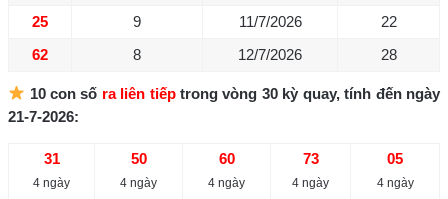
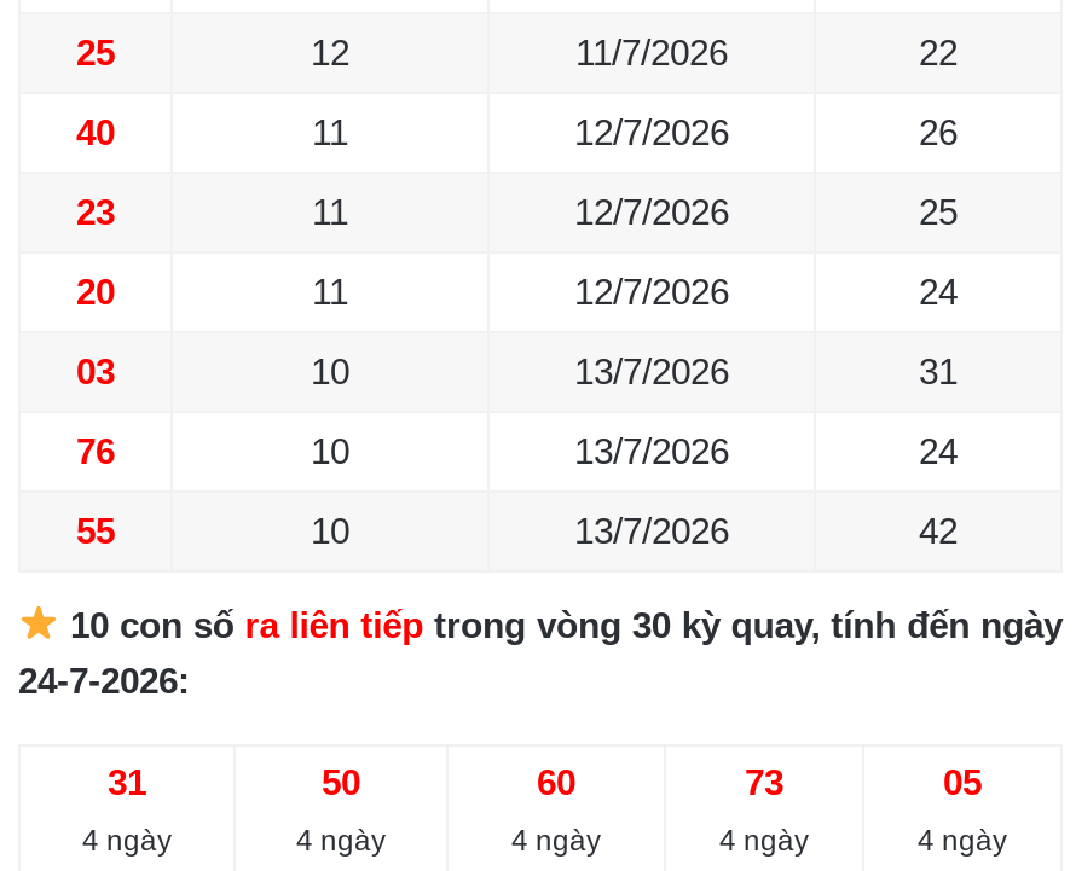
- 9
+ 12

- 62
+ 40

- 8
+ 11

- 28
+ 26
+ 23
+ 11
+ 12/7/2026
+ 25
+ 20
+ 11
+ 12/7/2026
+ 24
+ 03
+ 10
+ 13/7/2026
+ 31
+ 76
+ 10
+ 13/7/2026
+ 24
+ 55
+ 10
+ 13/7/2026
+ 42

- 21-7-2026:
+ 24-7-2026:
